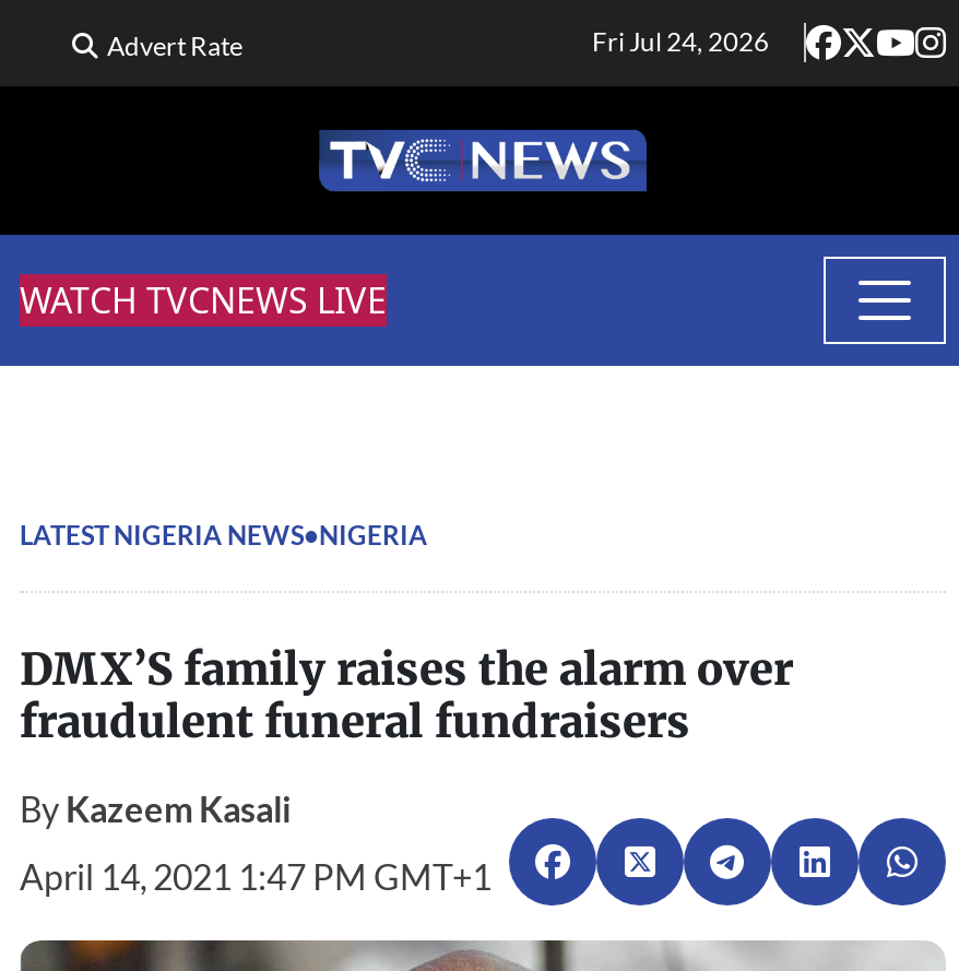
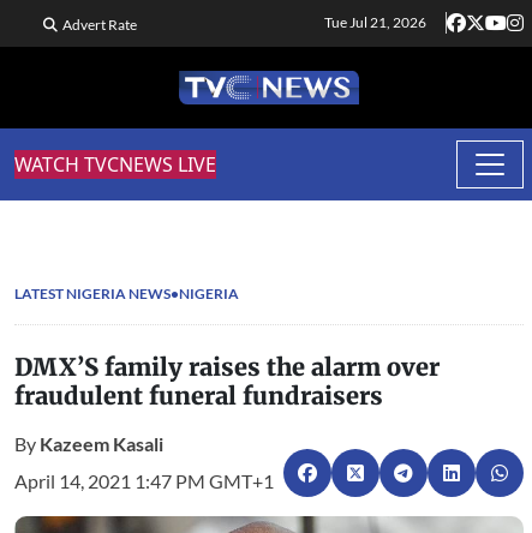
- Fri Jul 24, 2026
+ Tue Jul 21, 2026
